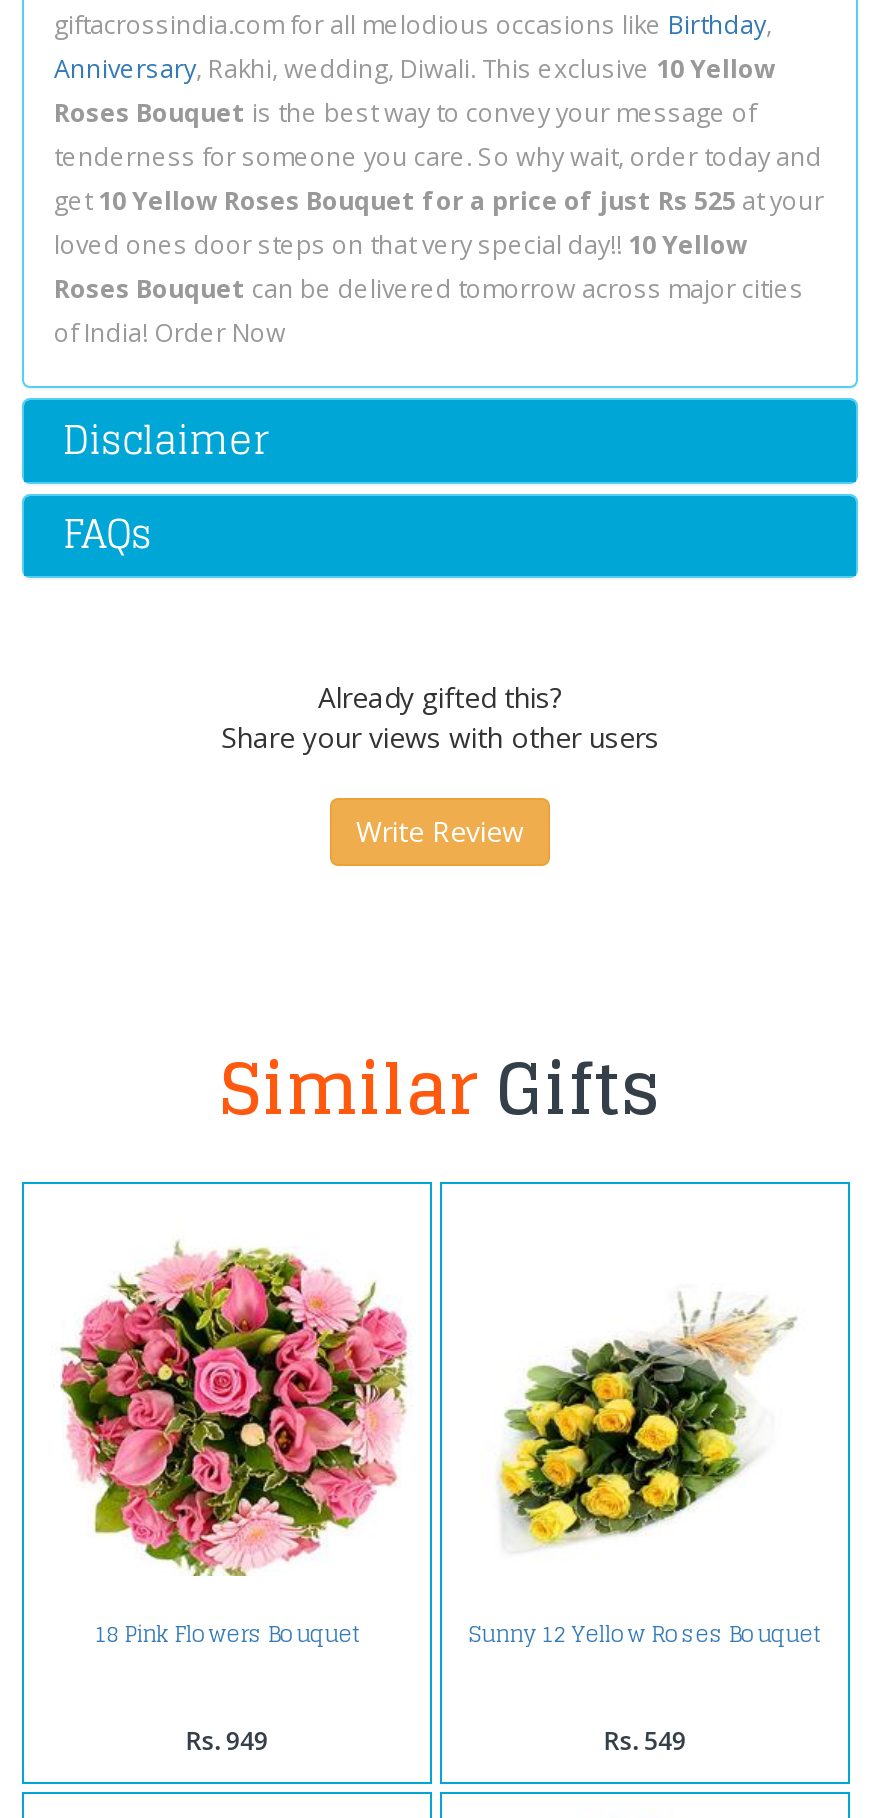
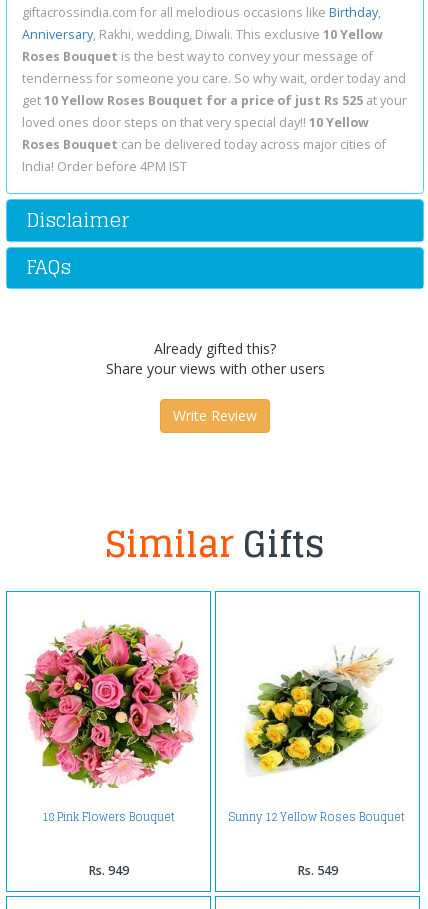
- Roses Bouquet can be delivered tomorrow across major cities
- of India! Order Now
+ Roses Bouquet can be delivered today across major cities of
+ India! Order before 4PM IST
